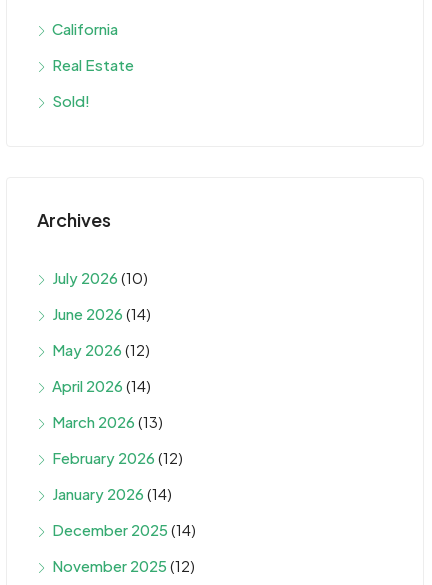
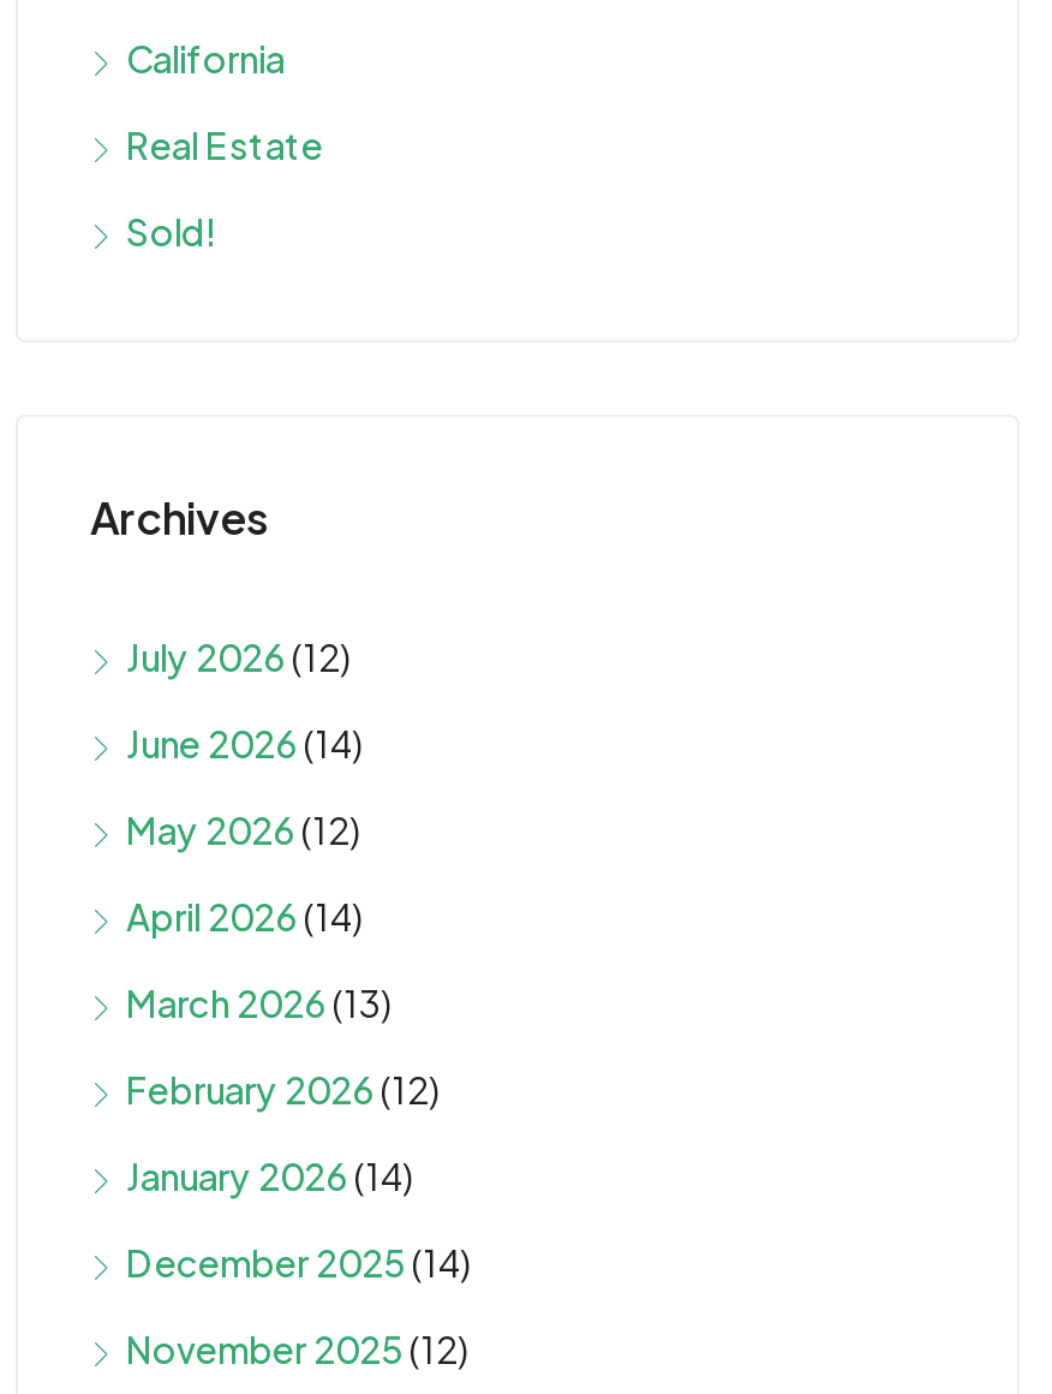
- July 2026 (10)
+ July 2026 (12)
